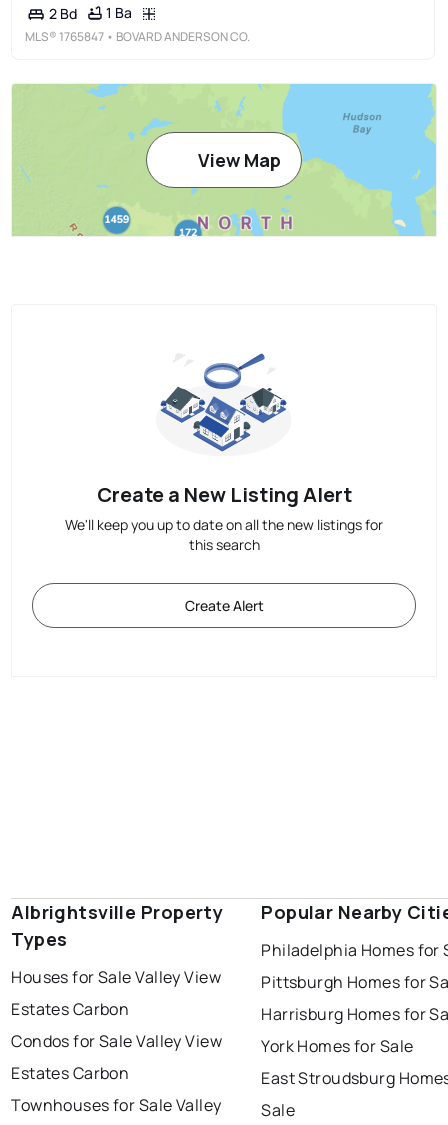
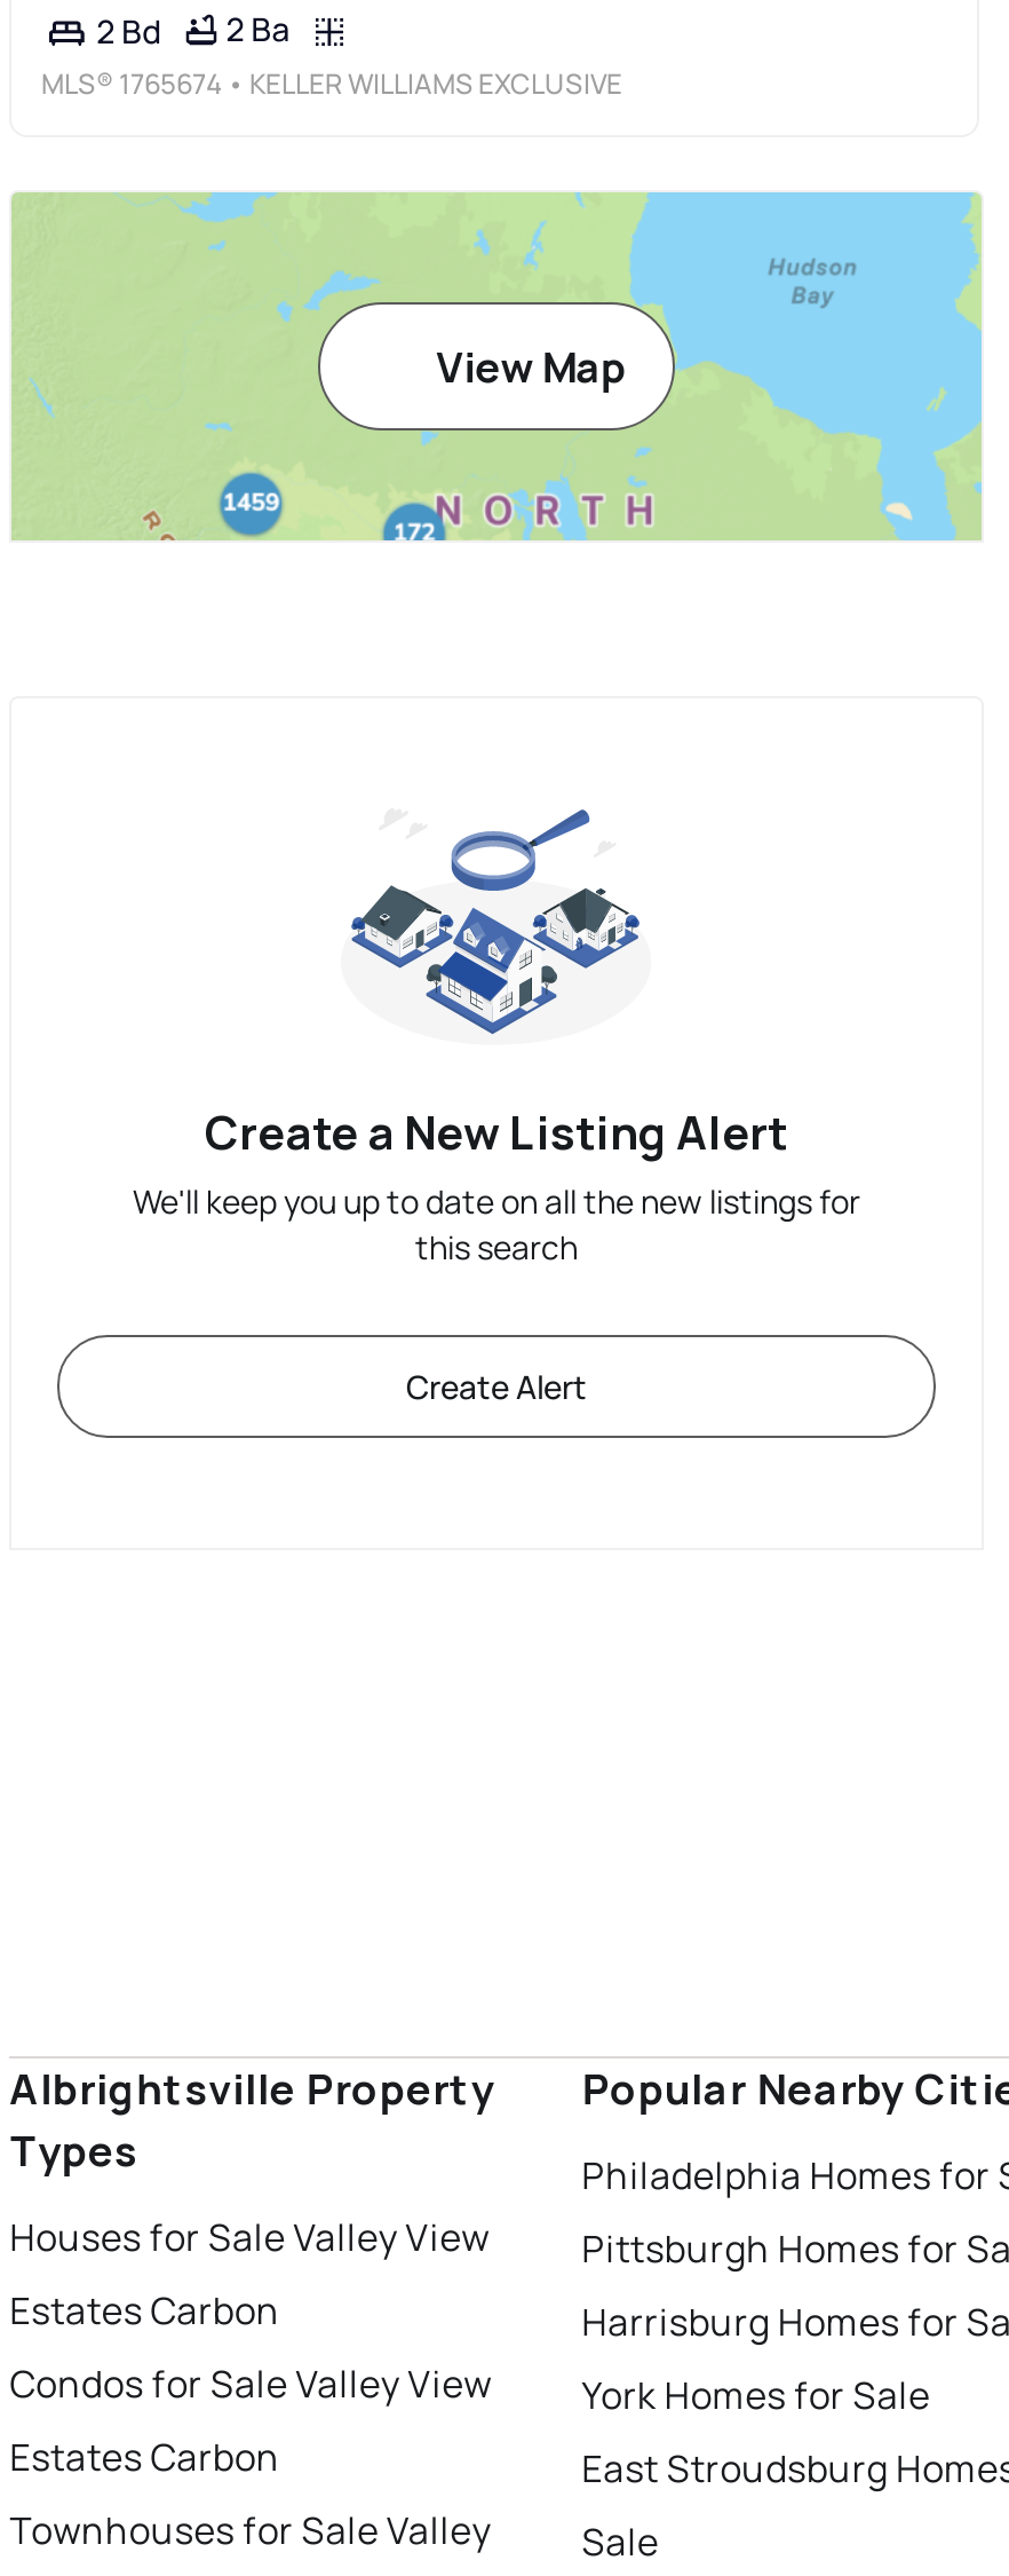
- 2 Bd 1 Ba
+ 2 Bd 2 Ba

- MLS® 1765847 • BOVARD ANDERSON CO.
+ MLS® 1765674 • KELLER WILLIAMS EXCLUSIVE
